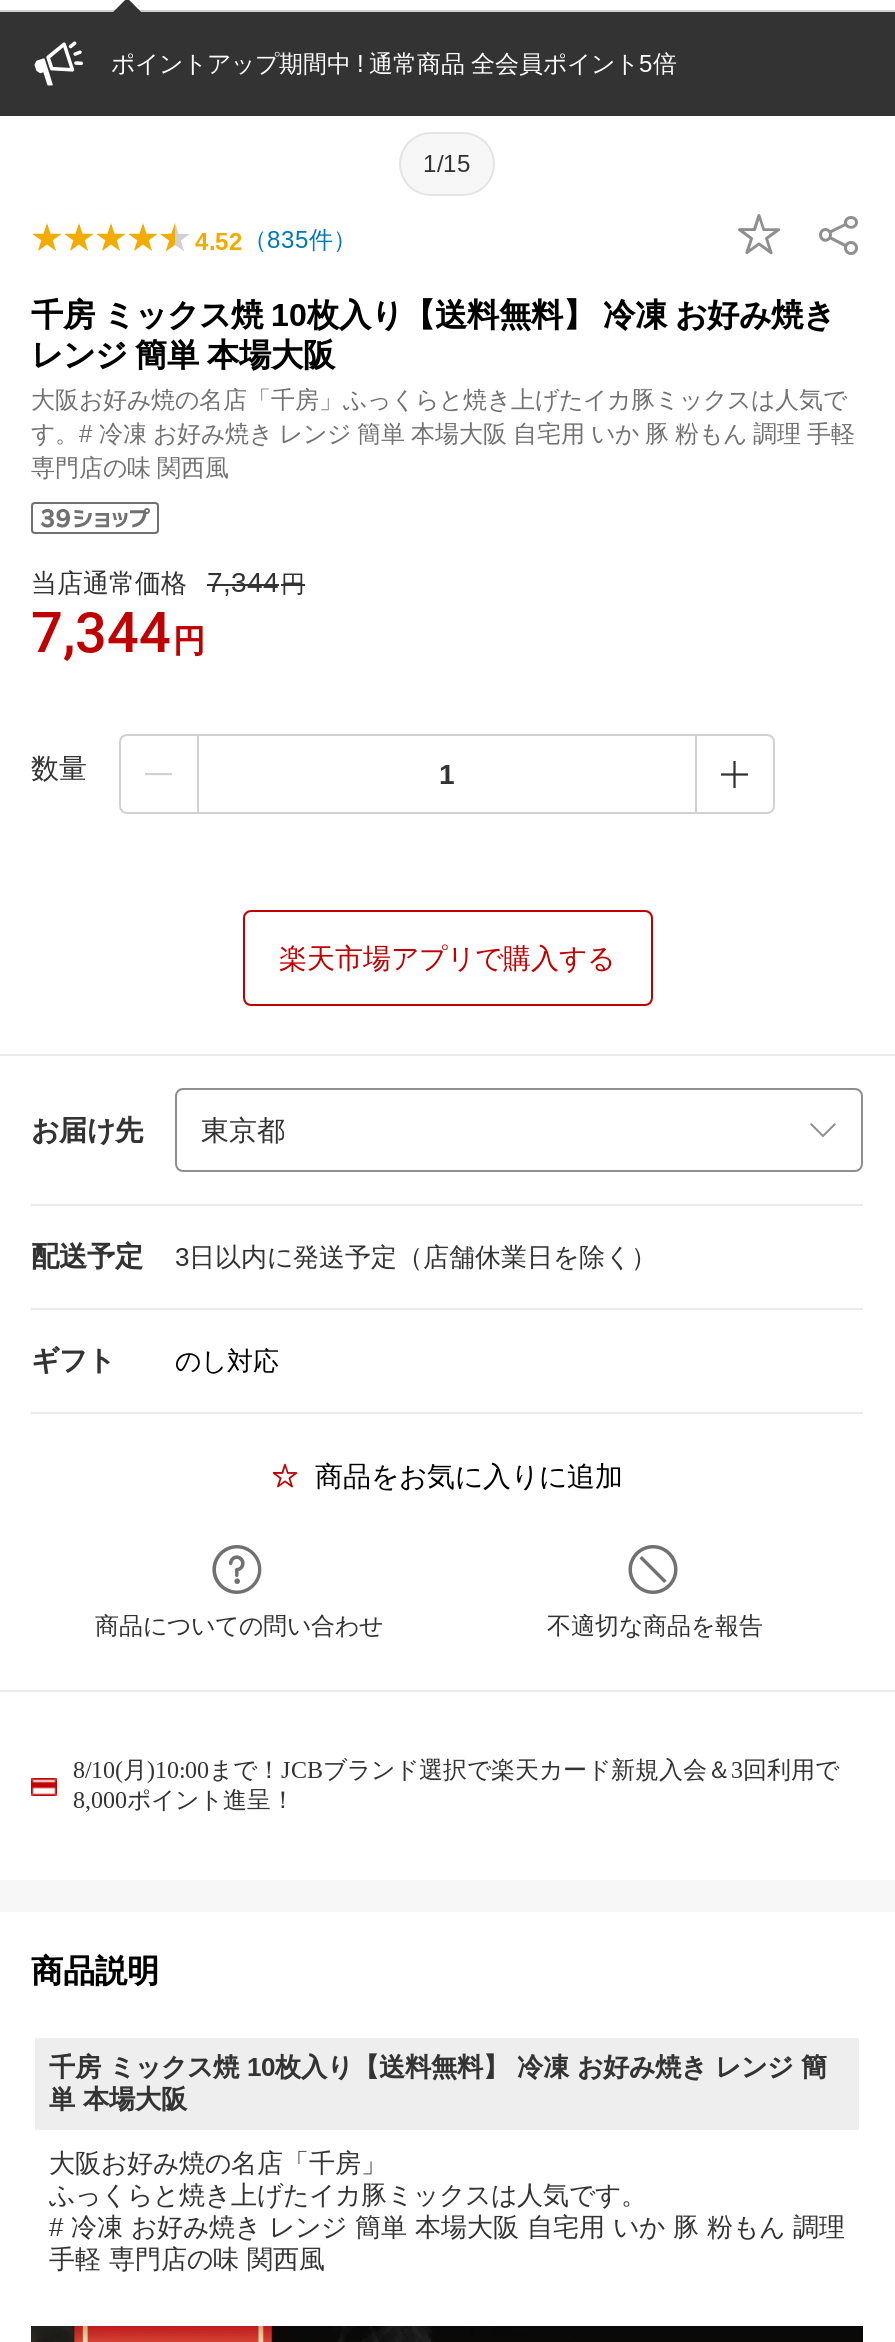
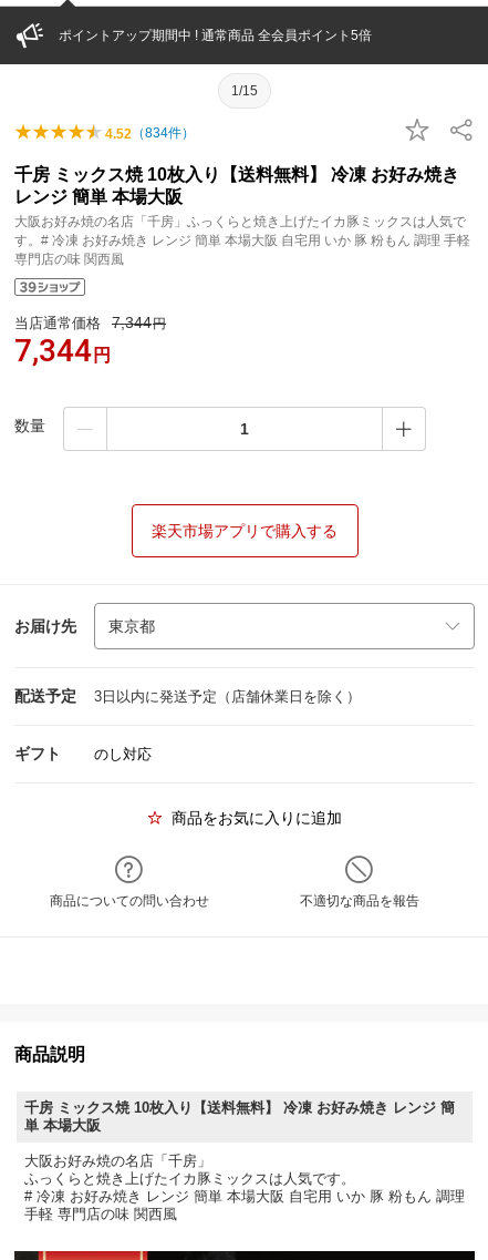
- 4.52（835件）
+ 4.52（834件）

- 8/10(月)10:00まで！JCBブランド選択で楽天カード新規入会＆3回利用で
- 8,000ポイント進呈！
